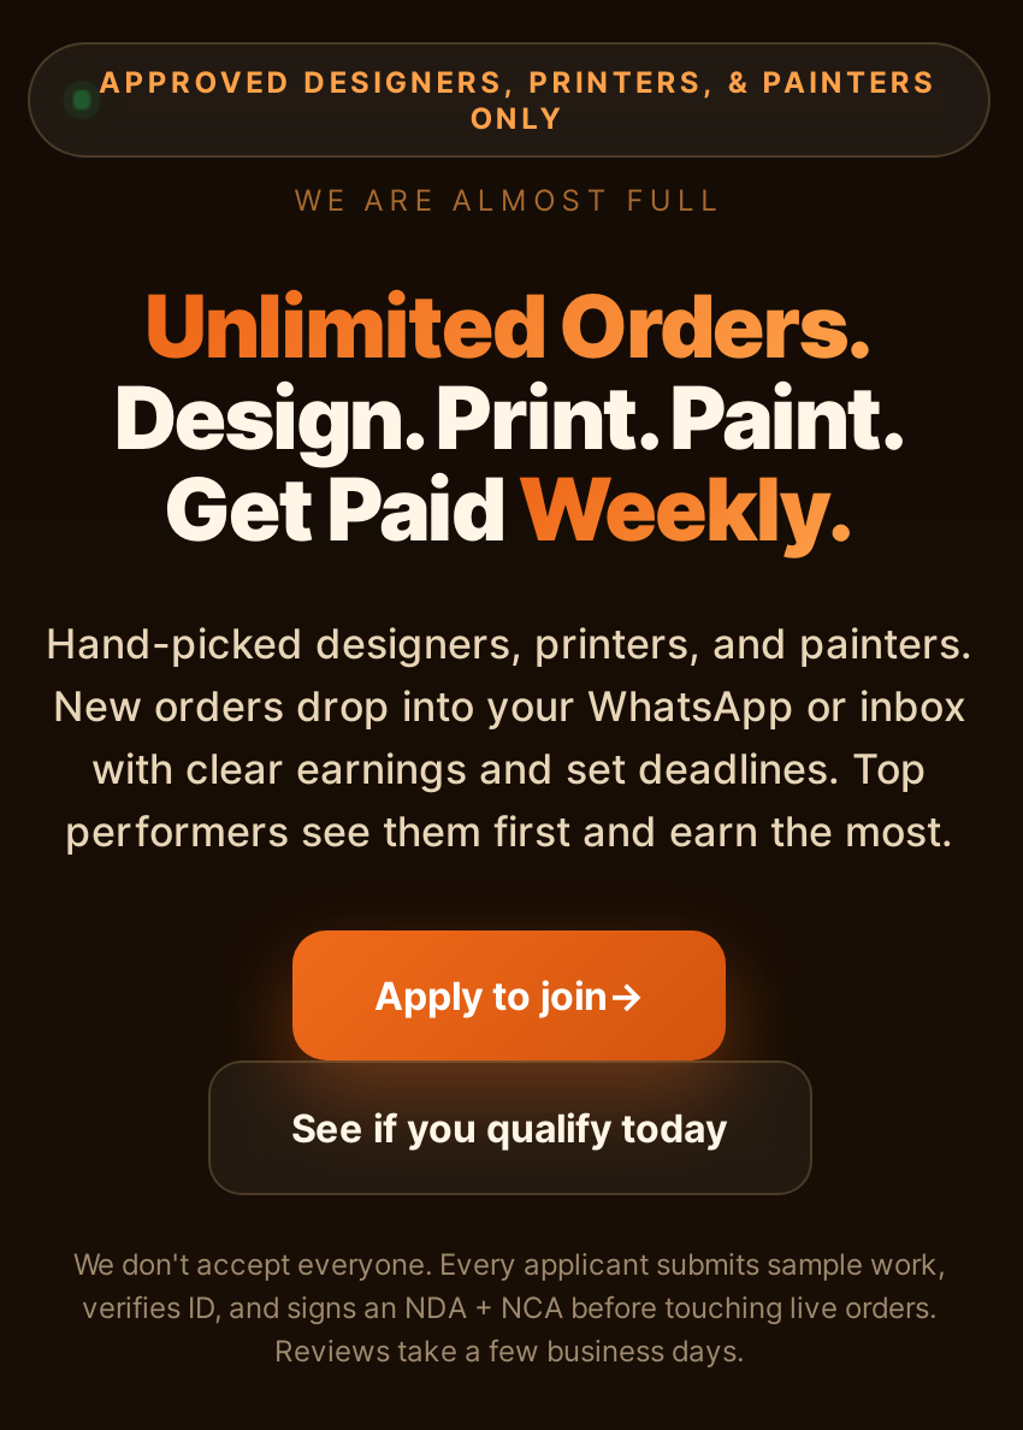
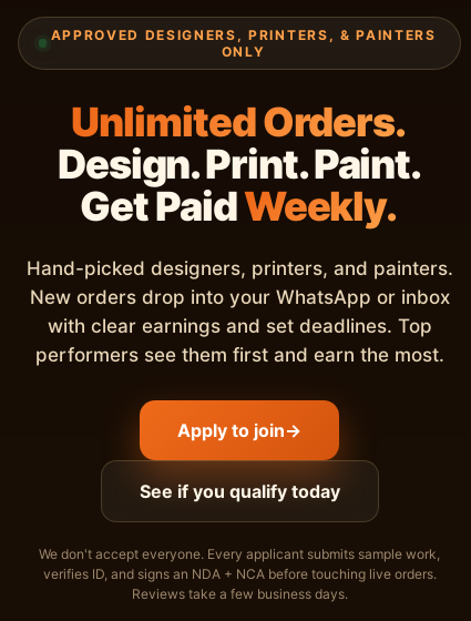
- WE ARE ALMOST FULL
